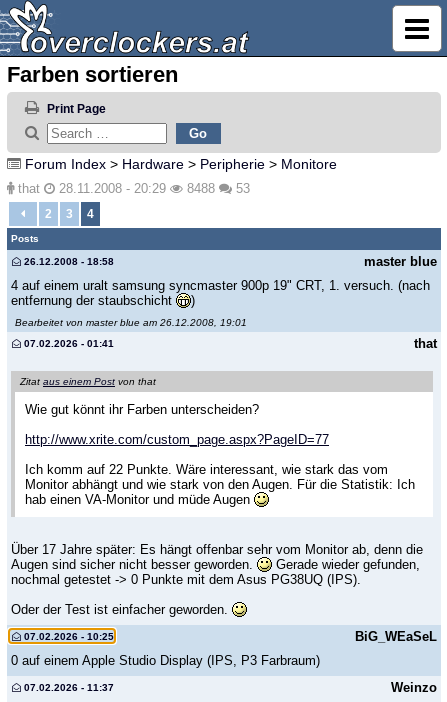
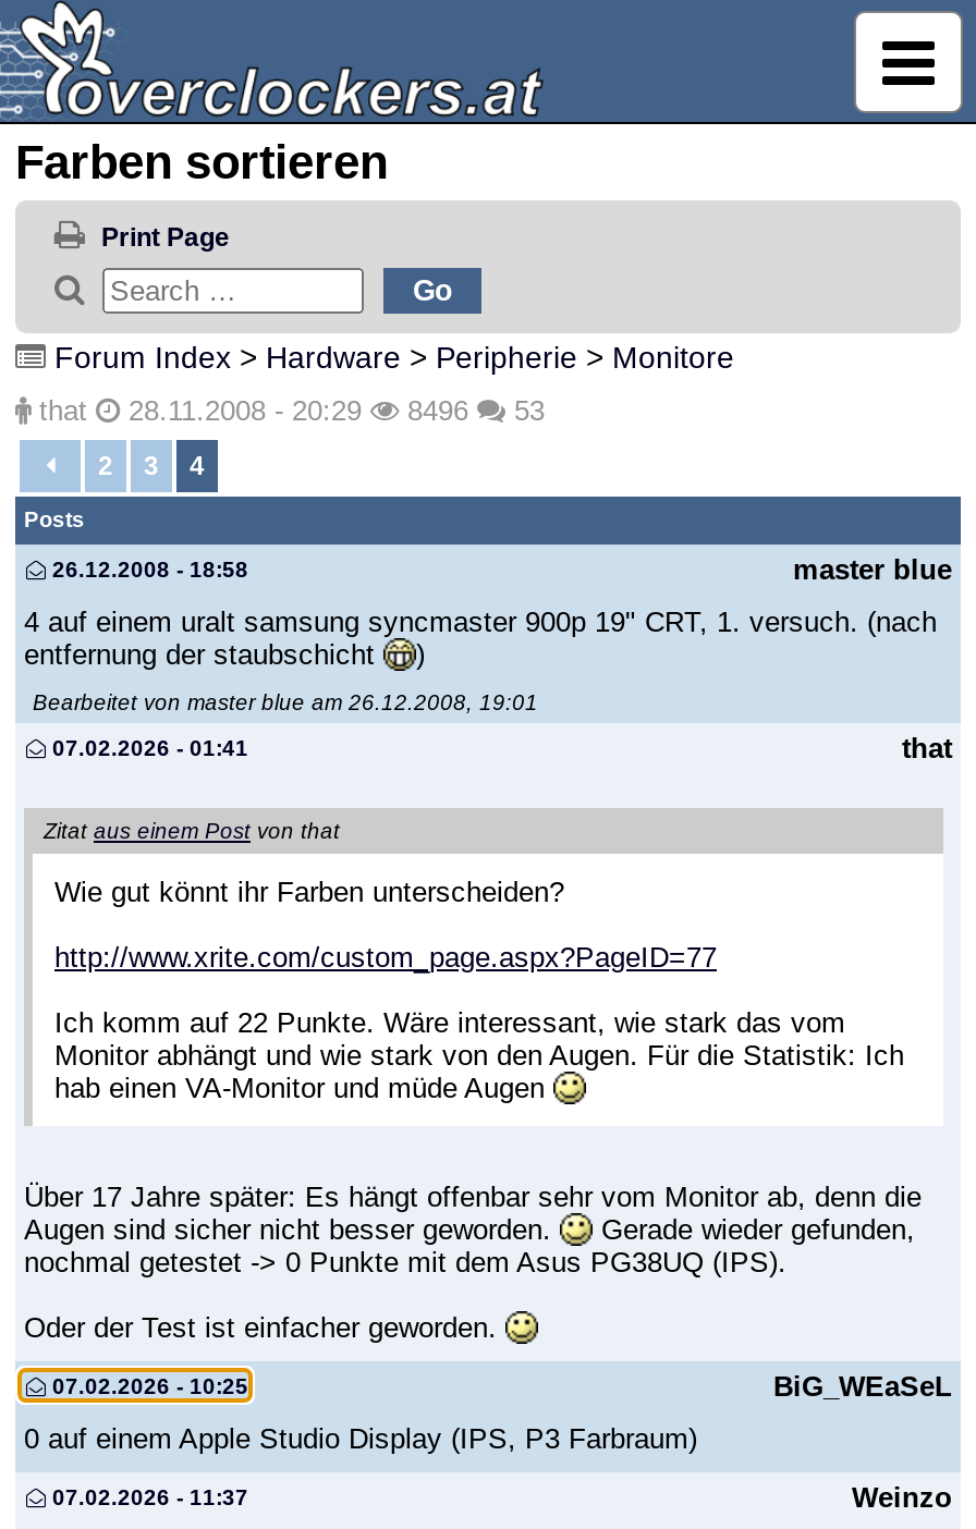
- that 28.11.2008 - 20:29 8488 53
+ that 28.11.2008 - 20:29 8496 53
